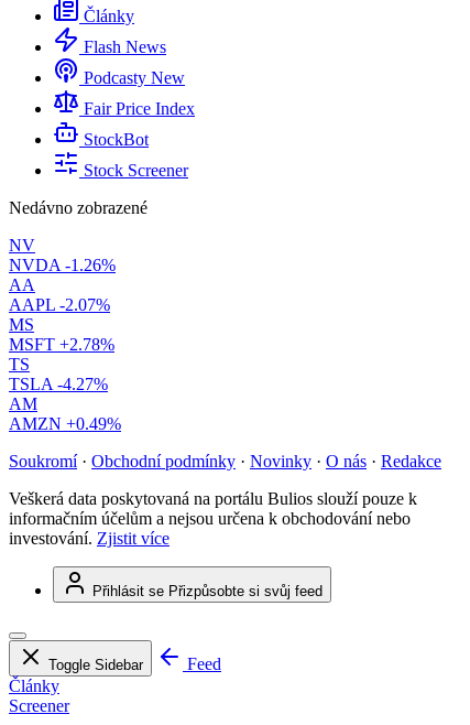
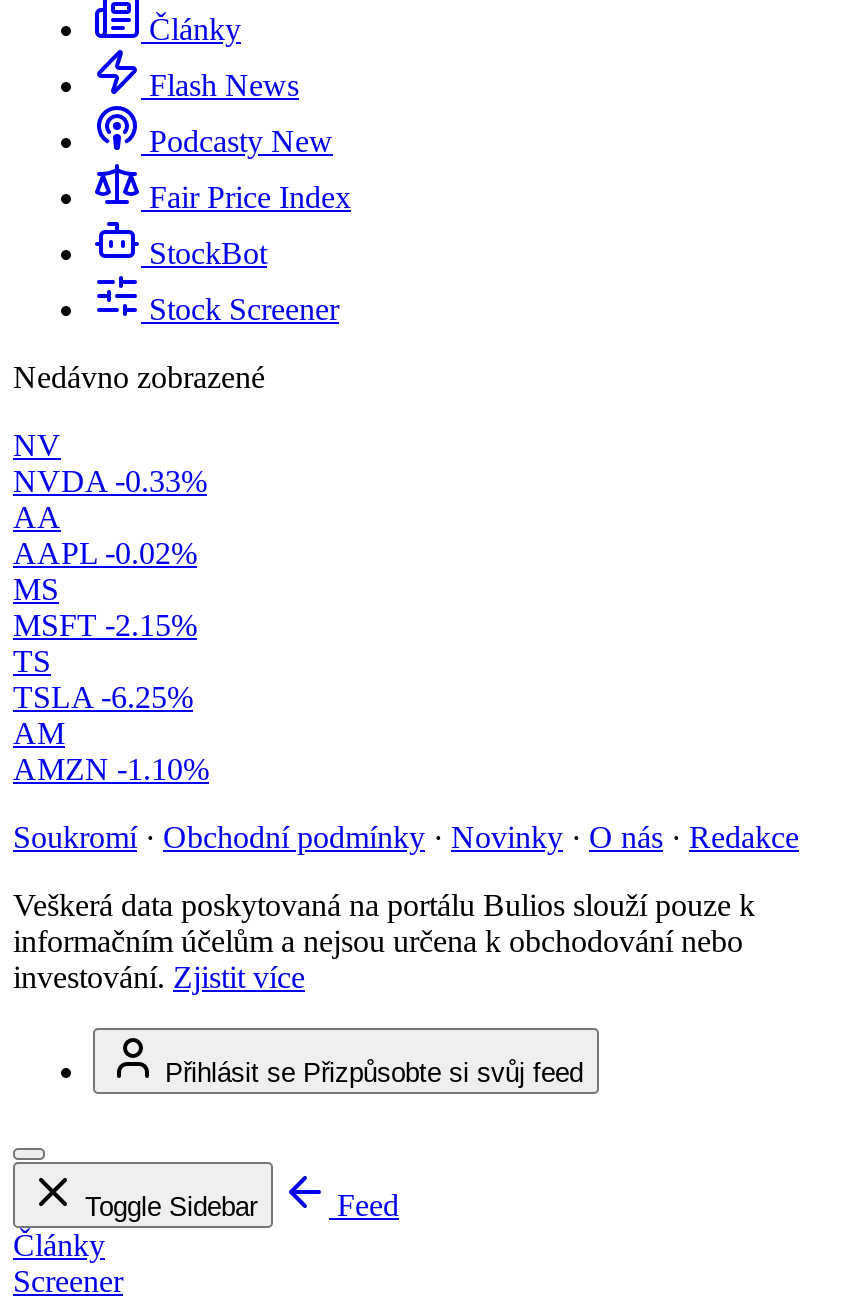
- NVDA -1.26%
+ NVDA -0.33%

- AAPL -2.07%
+ AAPL -0.02%

- MSFT +2.78%
+ MSFT -2.15%

- TSLA -4.27%
+ TSLA -6.25%

- AMZN +0.49%
+ AMZN -1.10%
